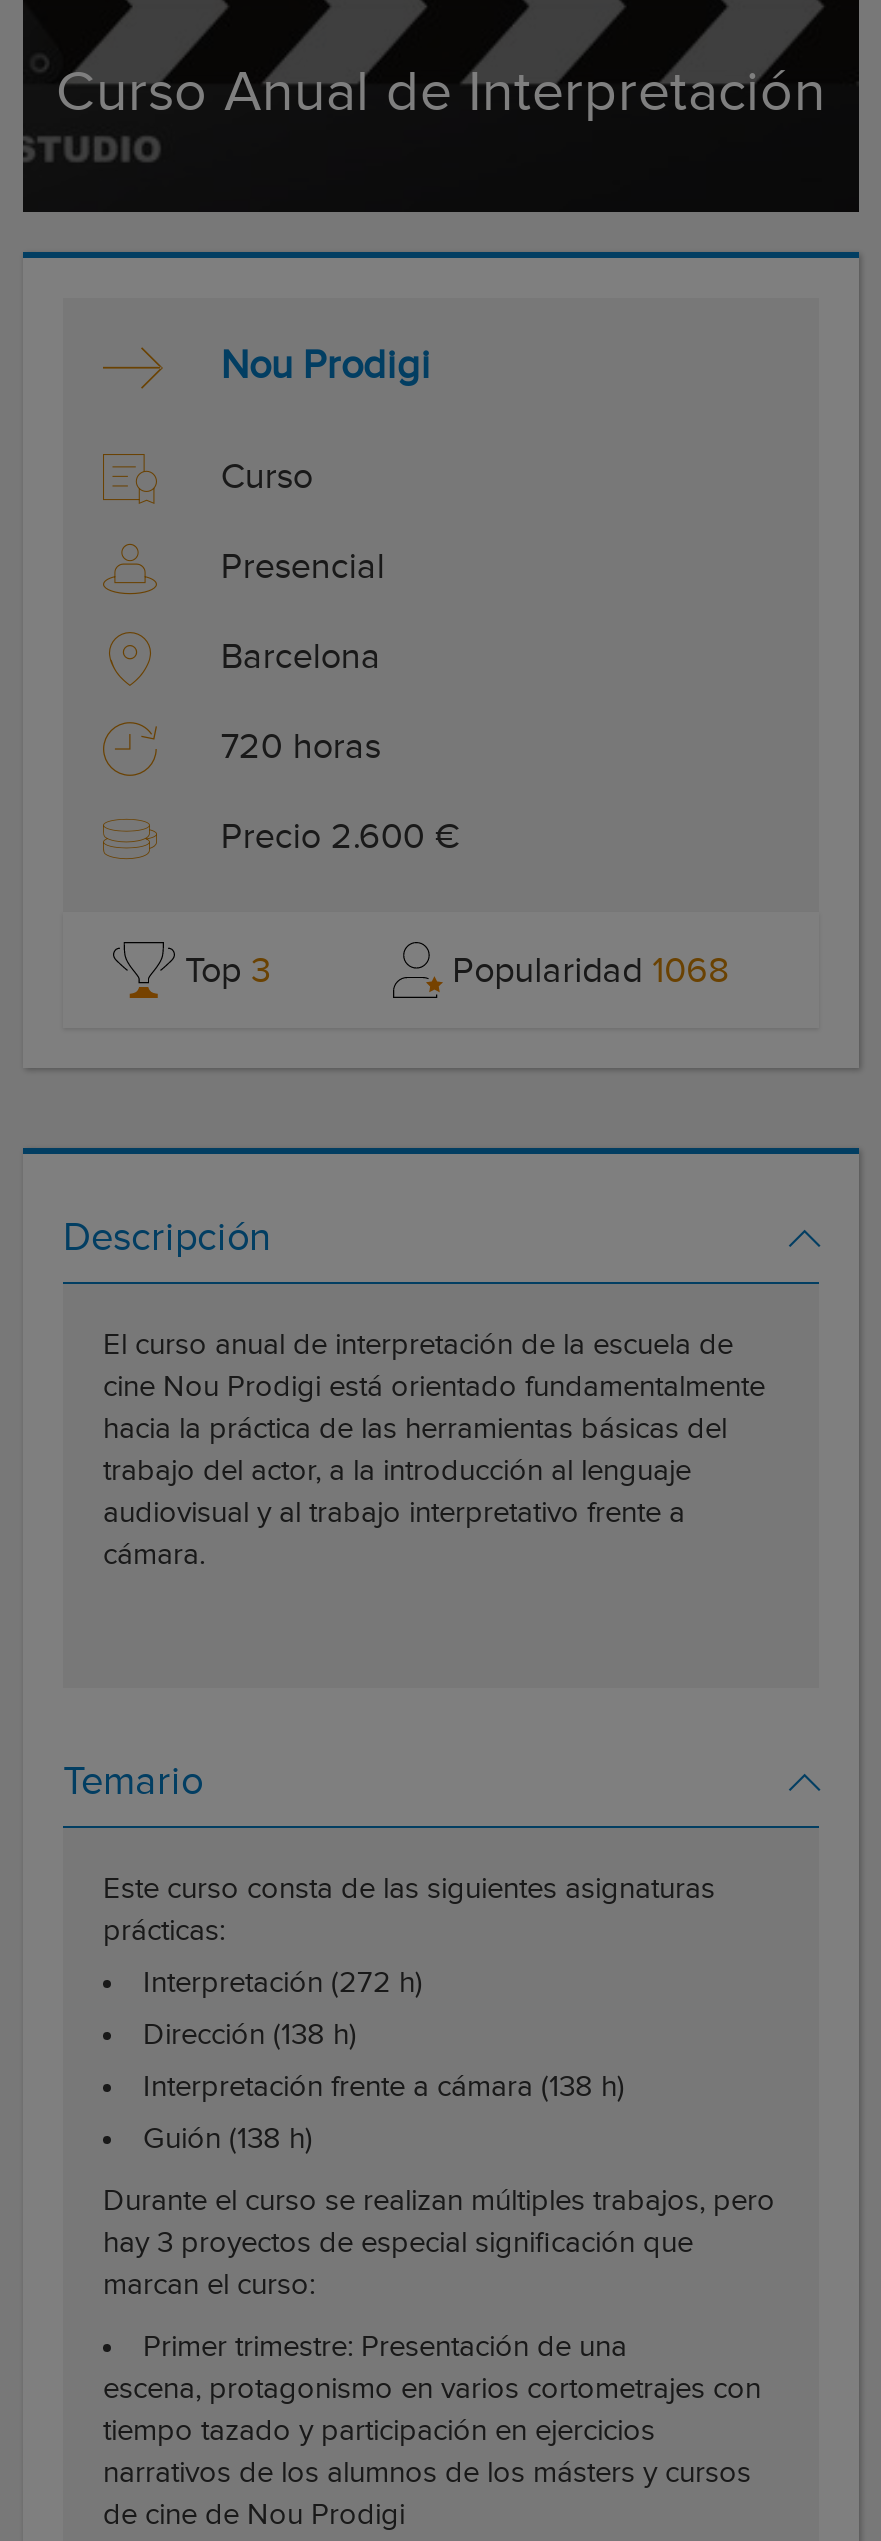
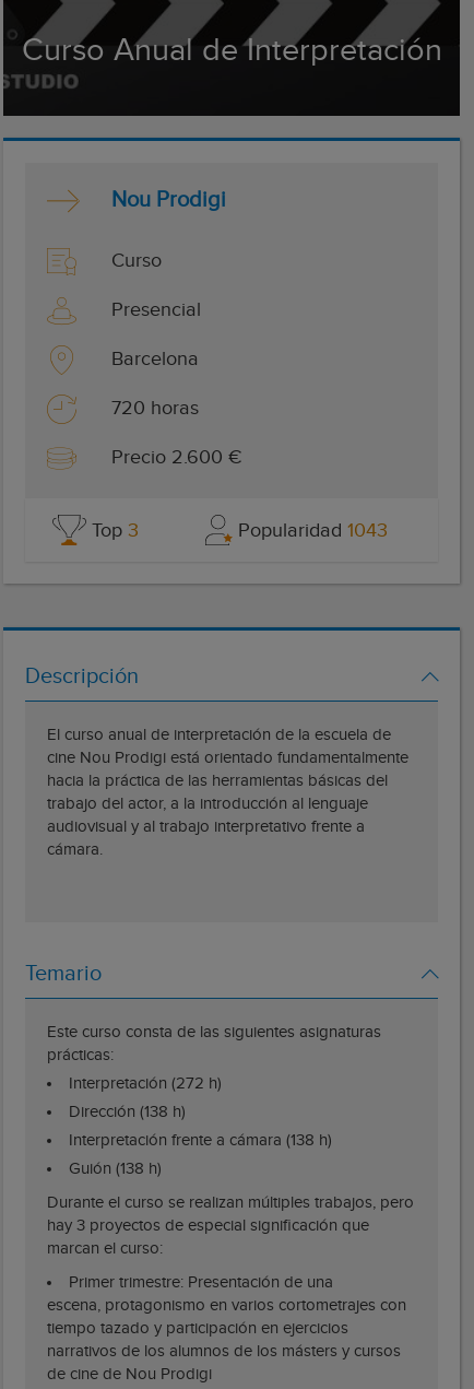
- Popularidad 1068
+ Popularidad 1043
